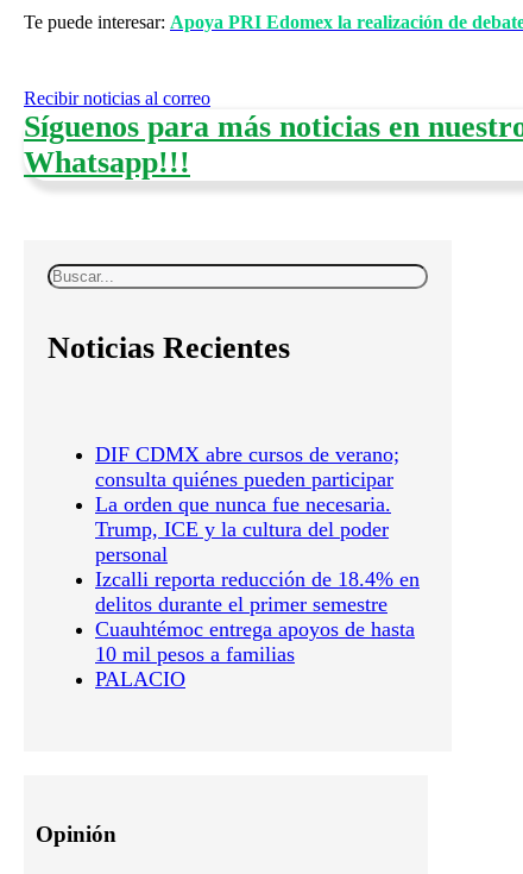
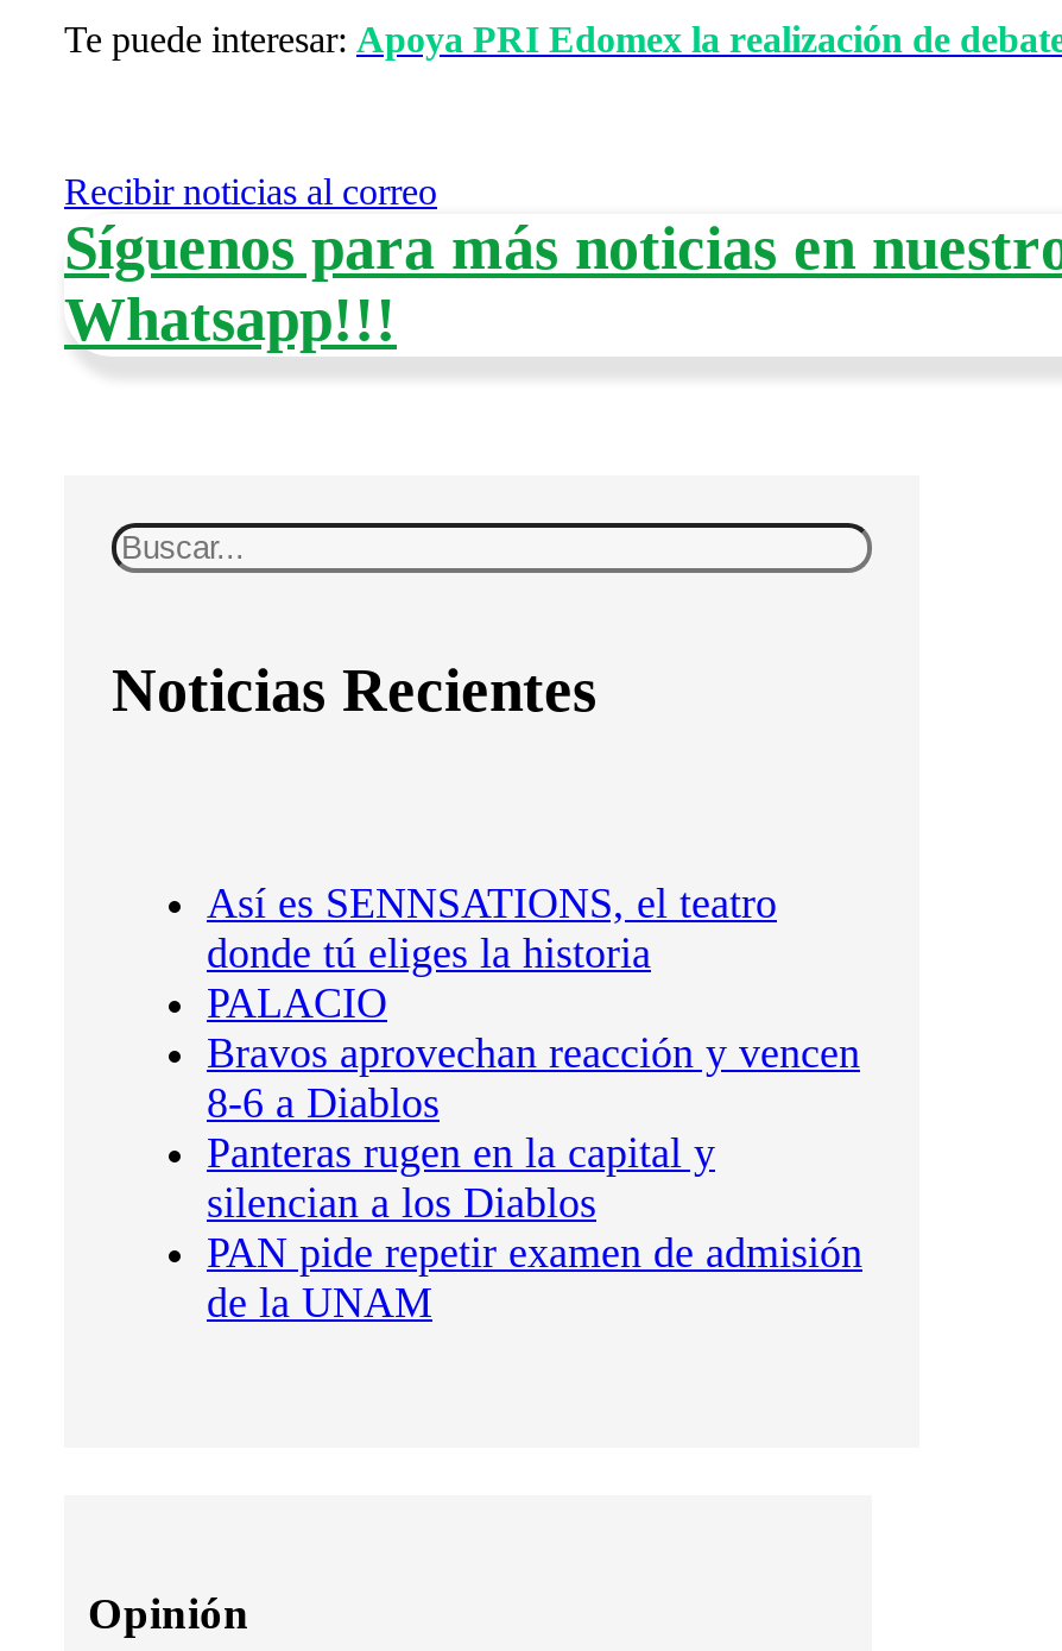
- DIF CDMX abre cursos de verano;
- consulta quiénes pueden participar
- La orden que nunca fue necesaria.
- Trump, ICE y la cultura del poder
- personal
- Izcalli reporta reducción de 18.4% en
- delitos durante el primer semestre
- Cuauhtémoc entrega apoyos de hasta
- 10 mil pesos a familias
+ Así es SENNSATIONS, el teatro
+ donde tú eliges la historia

moved up: PALACIO

+ Bravos aprovechan reacción y vencen
+ 8-6 a Diablos
+ Panteras rugen en la capital y
+ silencian a los Diablos
+ PAN pide repetir examen de admisión
+ de la UNAM
